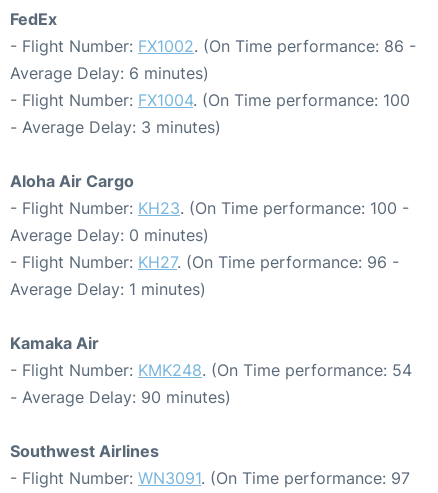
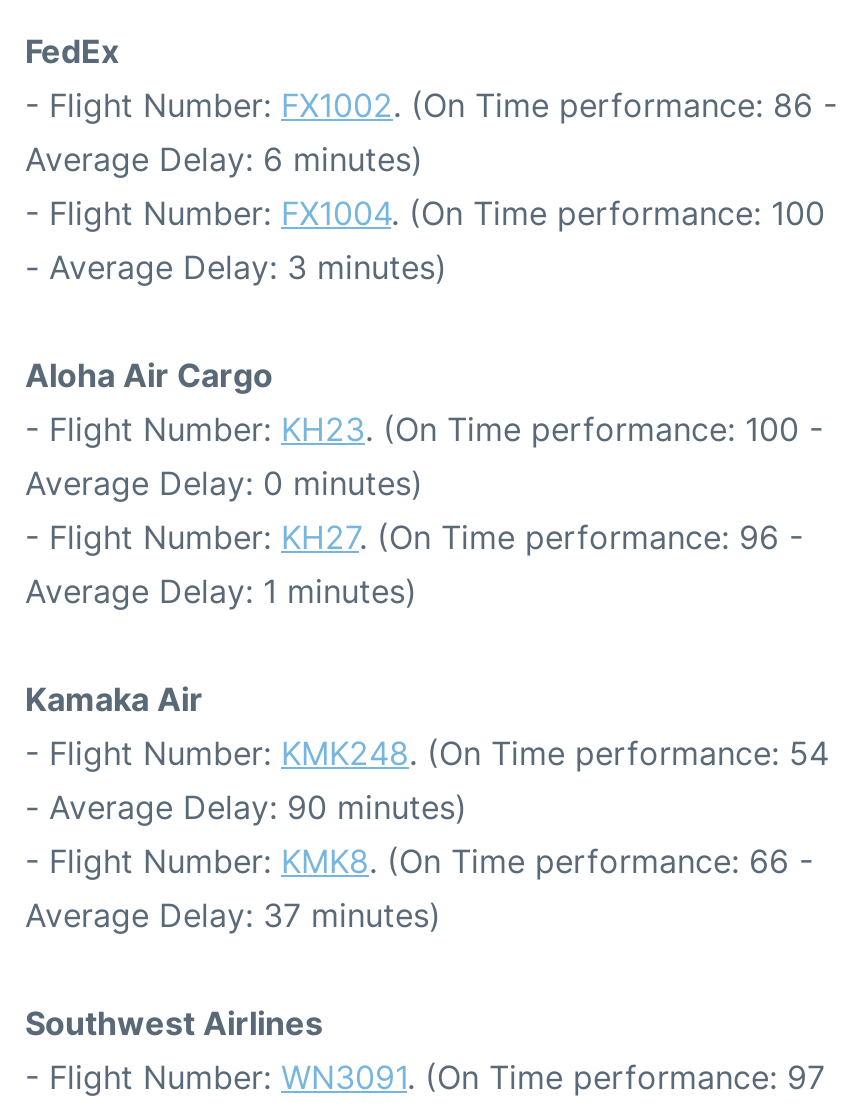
+ - Flight Number: KMK8. (On Time performance: 66 -
+ Average Delay: 37 minutes)
